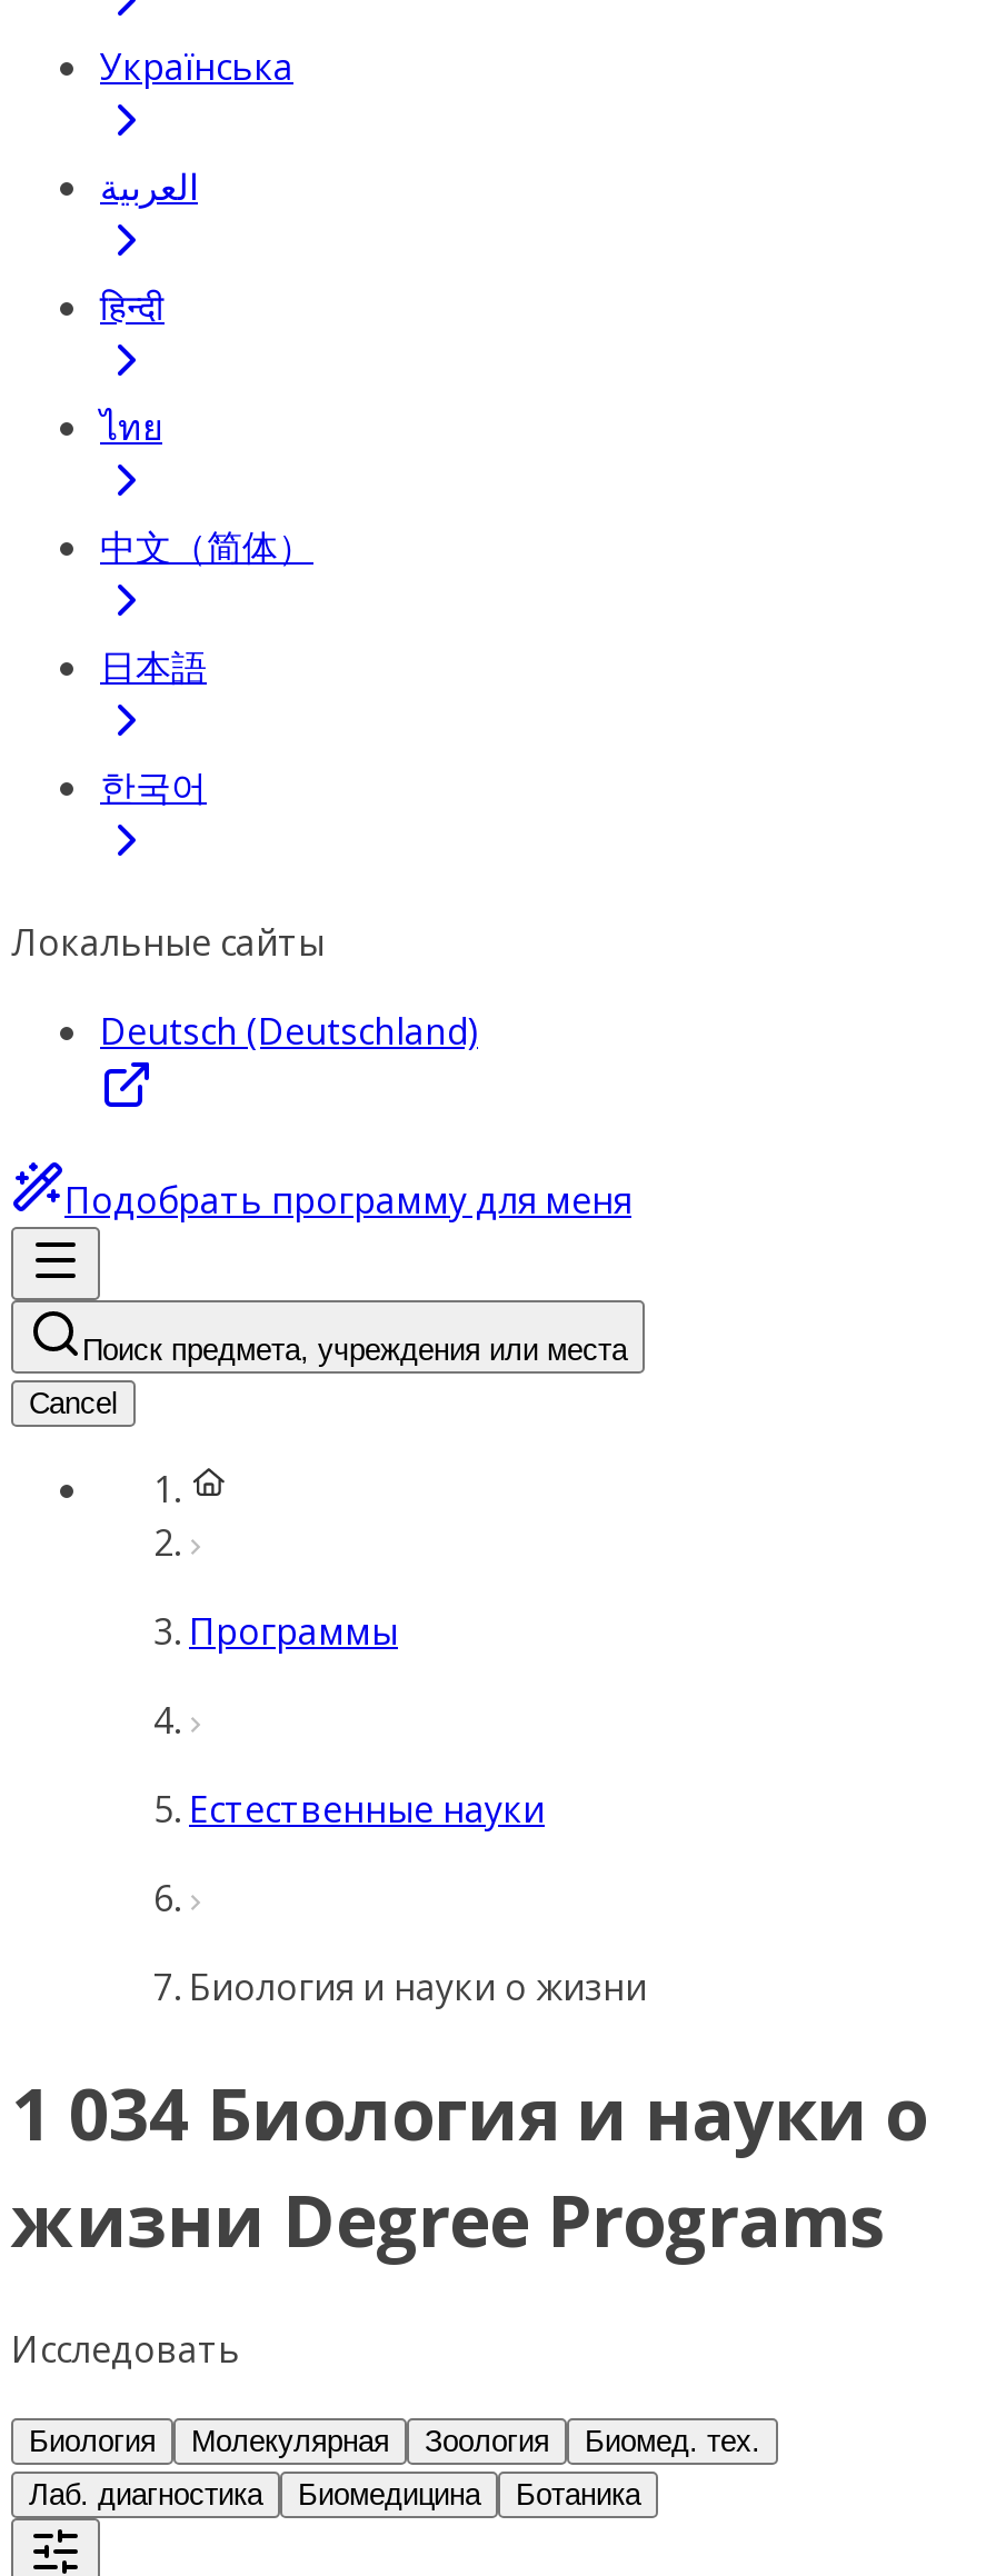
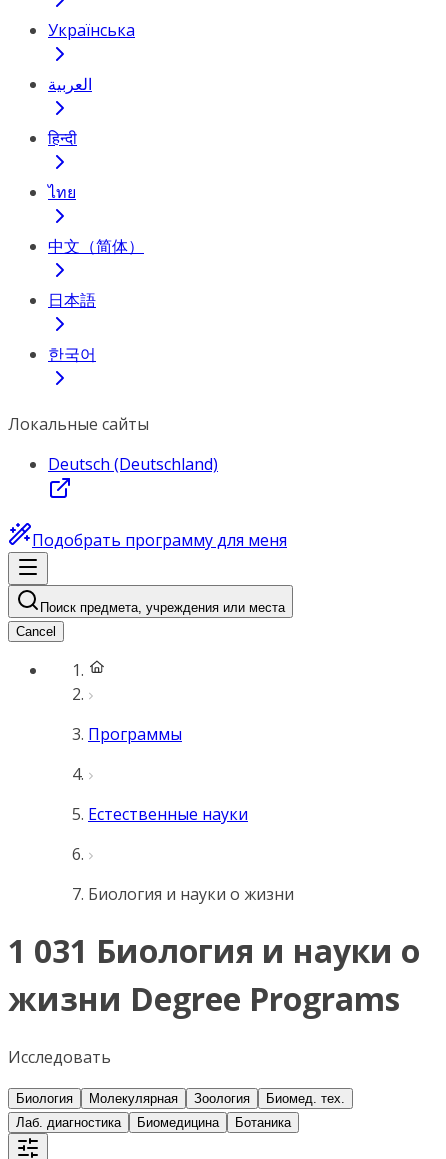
- 1 034 Биология и науки о
+ 1 031 Биология и науки о
